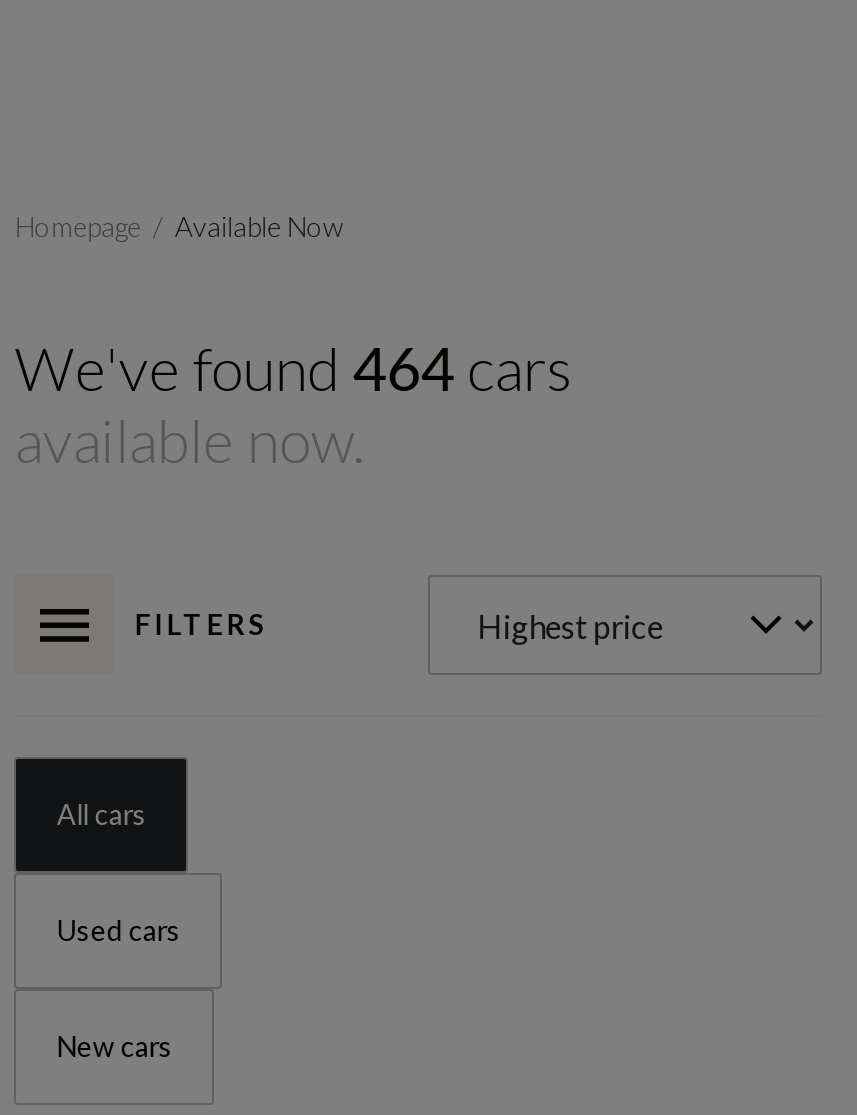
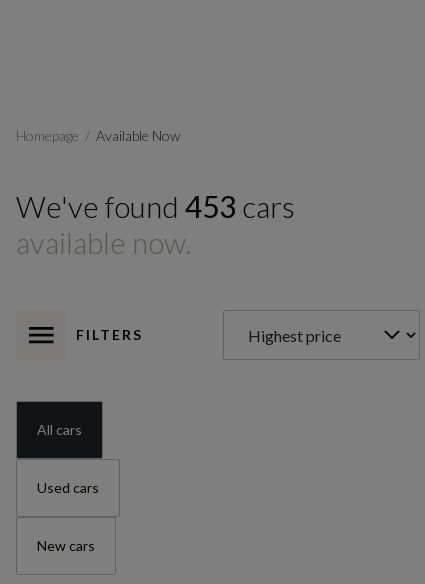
- We've found 464 cars
+ We've found 453 cars
